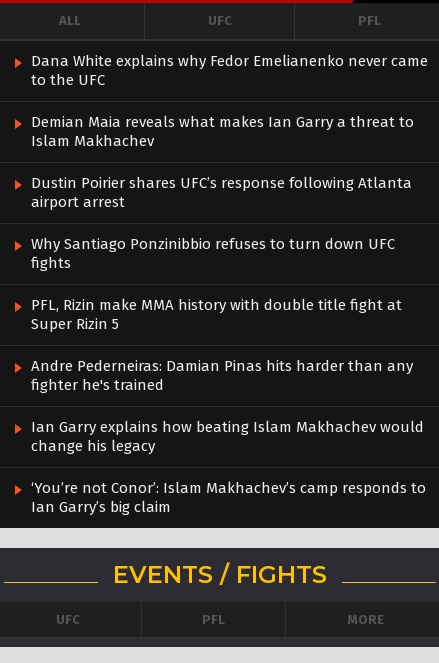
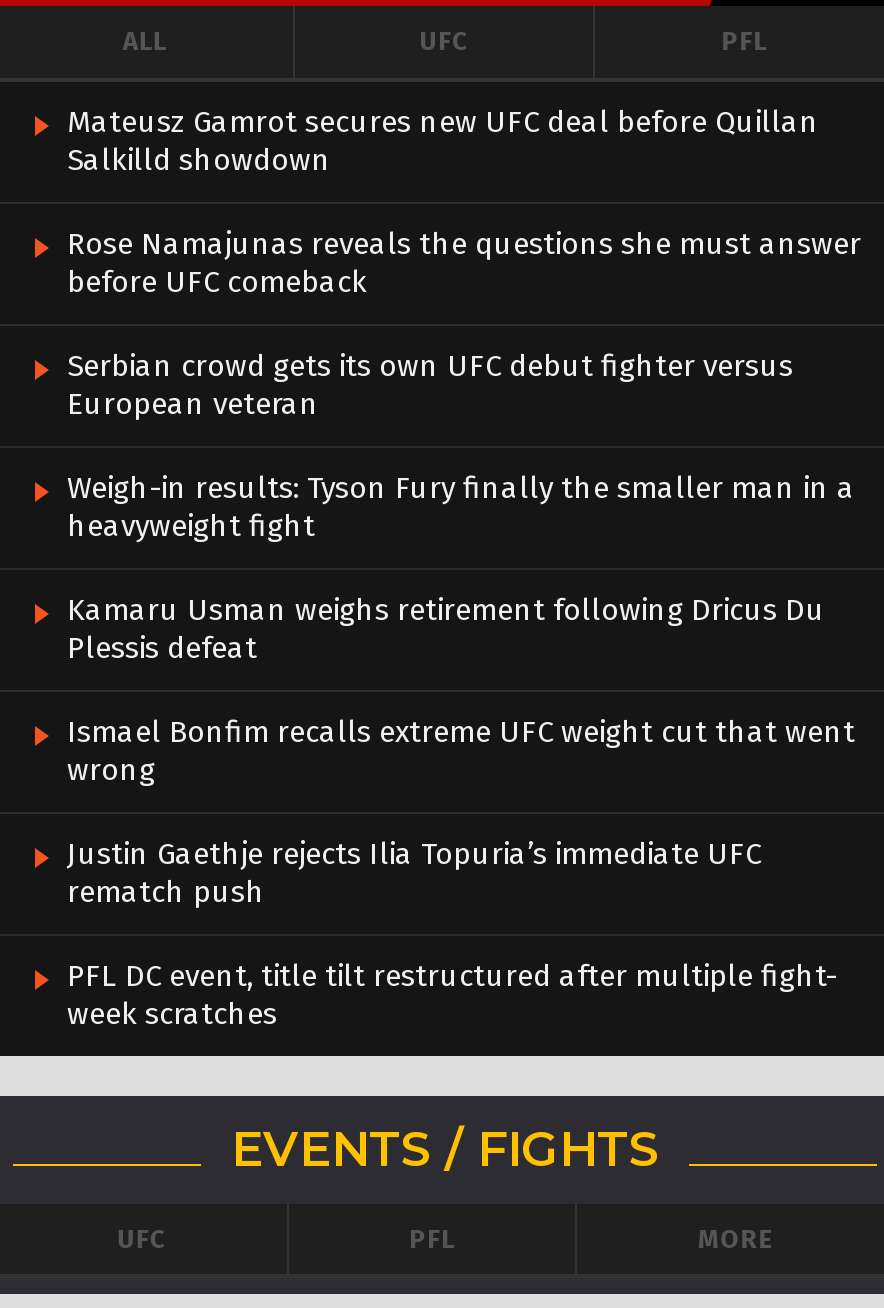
- Dana White explains why Fedor Emelianenko never came
- to the UFC
+ Mateusz Gamrot secures new UFC deal before Quillan
+ Salkilld showdown

- Demian Maia reveals what makes Ian Garry a threat to
- Islam Makhachev
+ Rose Namajunas reveals the questions she must answer
+ before UFC comeback

- Dustin Poirier shares UFC’s response following Atlanta
- airport arrest
+ Serbian crowd gets its own UFC debut fighter versus
+ European veteran

- Why Santiago Ponzinibbio refuses to turn down UFC
- fights
+ Weigh-in results: Tyson Fury finally the smaller man in a
+ heavyweight fight

- PFL, Rizin make MMA history with double title fight at
- Super Rizin 5
+ Kamaru Usman weighs retirement following Dricus Du
+ Plessis defeat

- Andre Pederneiras: Damian Pinas hits harder than any
- fighter he's trained
+ Ismael Bonfim recalls extreme UFC weight cut that went
+ wrong

- Ian Garry explains how beating Islam Makhachev would
- change his legacy
+ Justin Gaethje rejects Ilia Topuria’s immediate UFC
+ rematch push

- ‘You’re not Conor’: Islam Makhachev’s camp responds to
- Ian Garry’s big claim
+ PFL DC event, title tilt restructured after multiple fight-
+ week scratches
